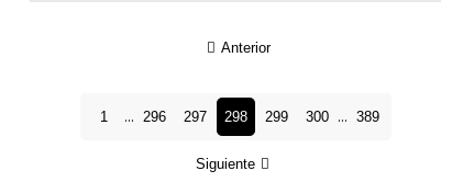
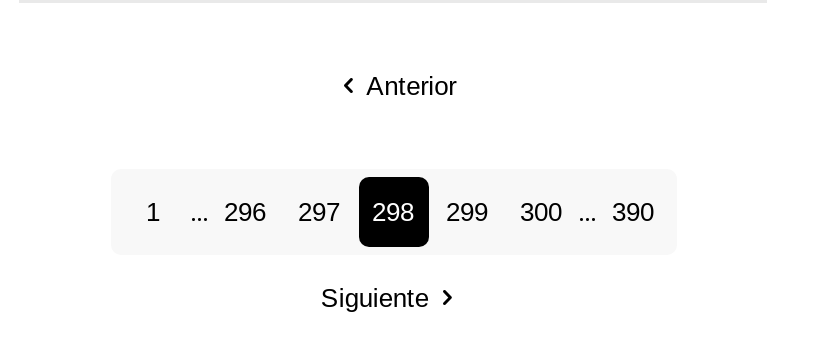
- 1 ... 296 297 298 299 300 ... 389
+ 1 ... 296 297 298 299 300 ... 390
